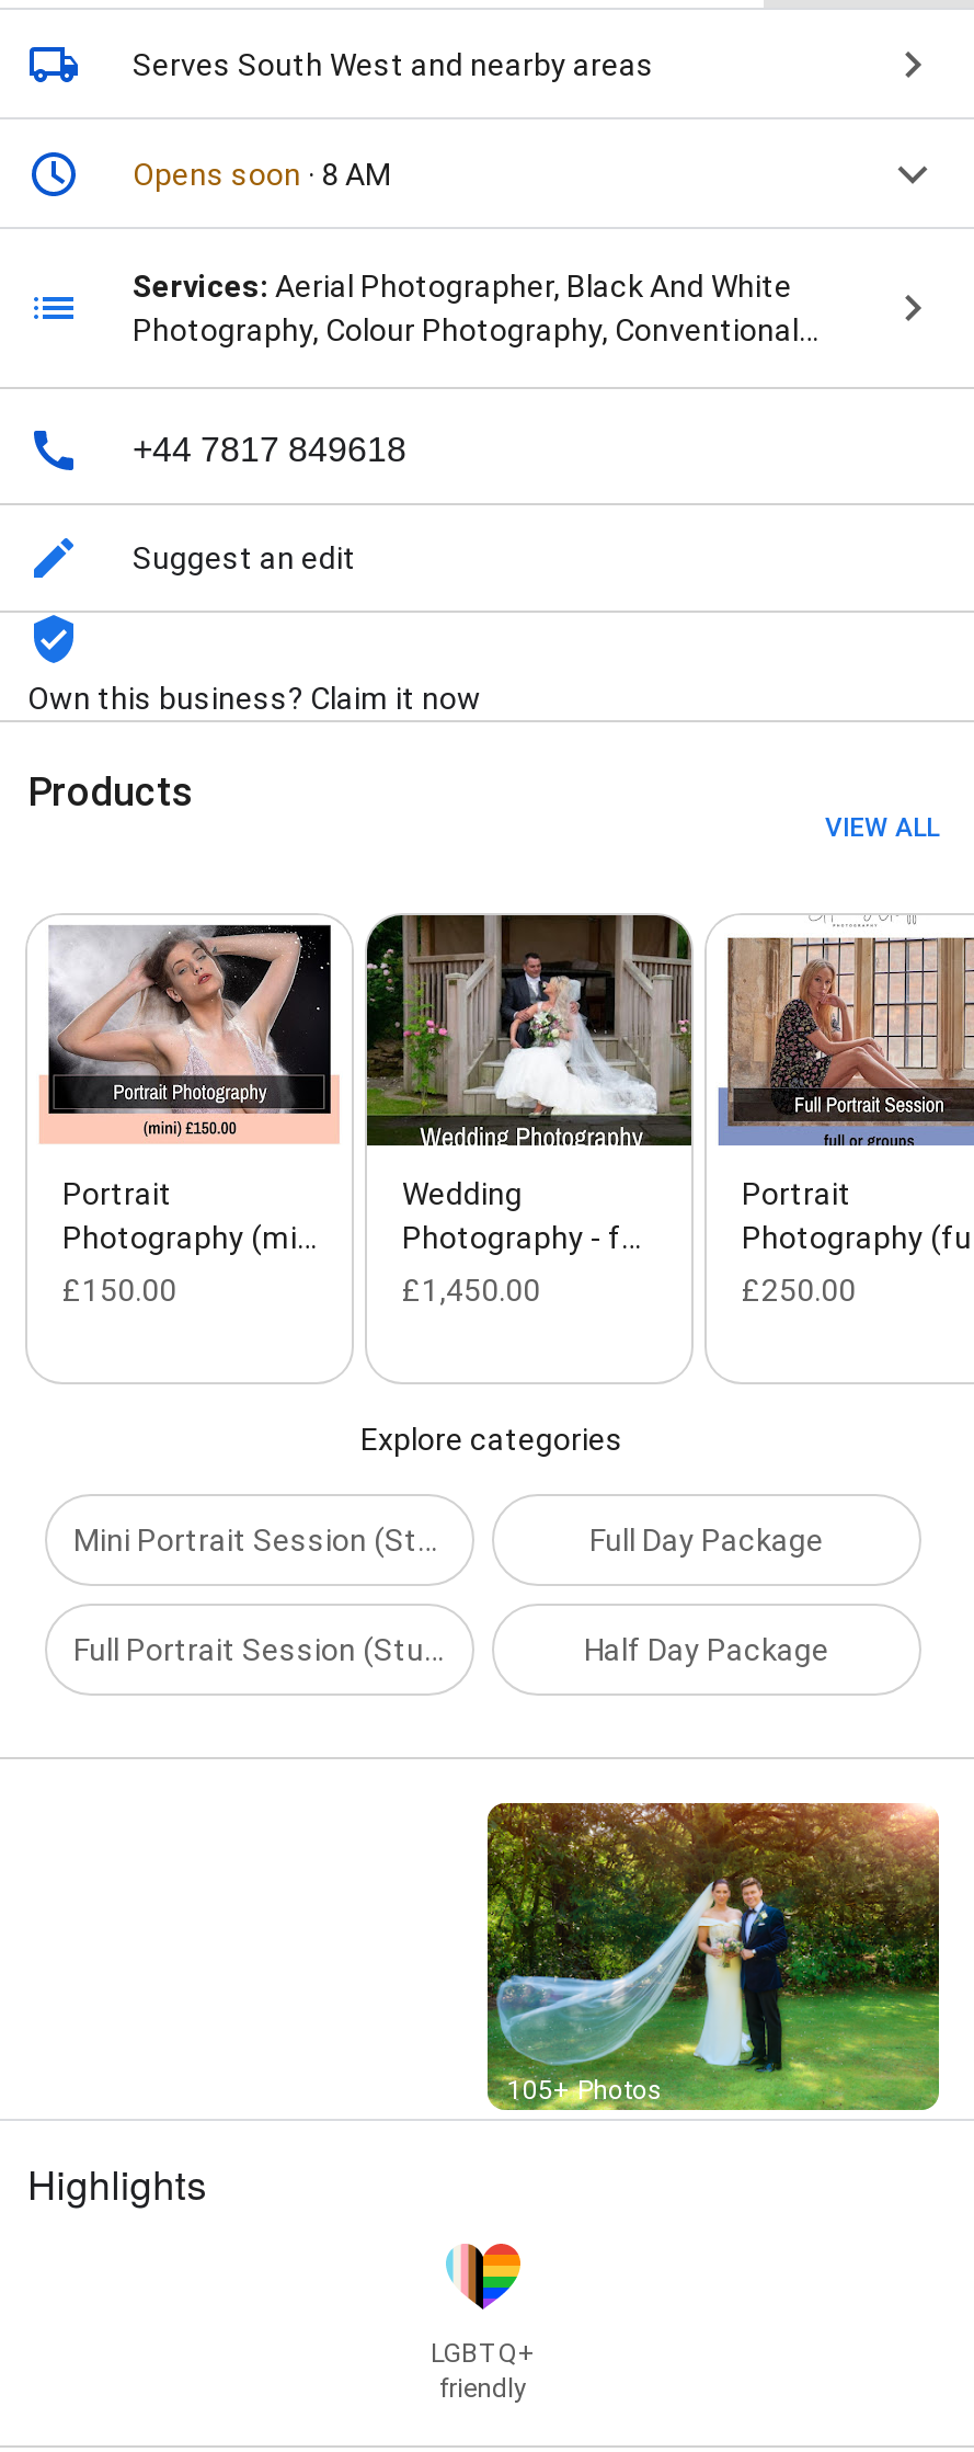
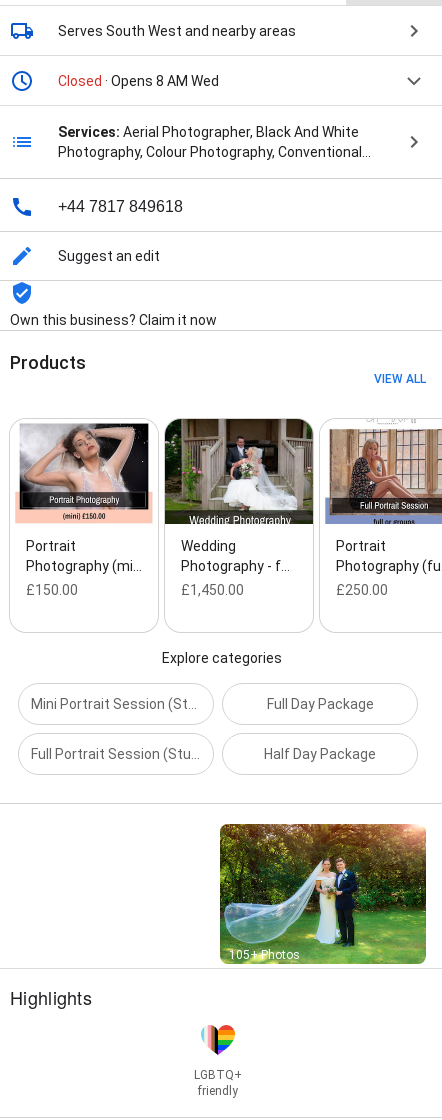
- Opens soon · 8 AM
+ Closed · Opens 8 AM Wed
